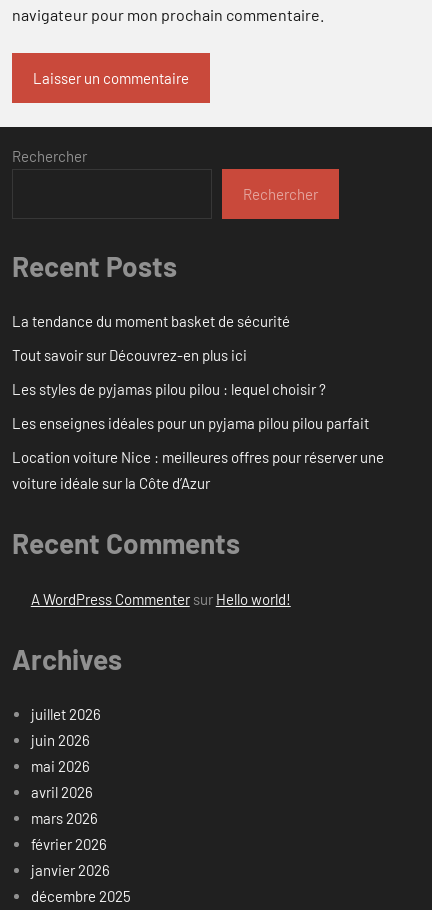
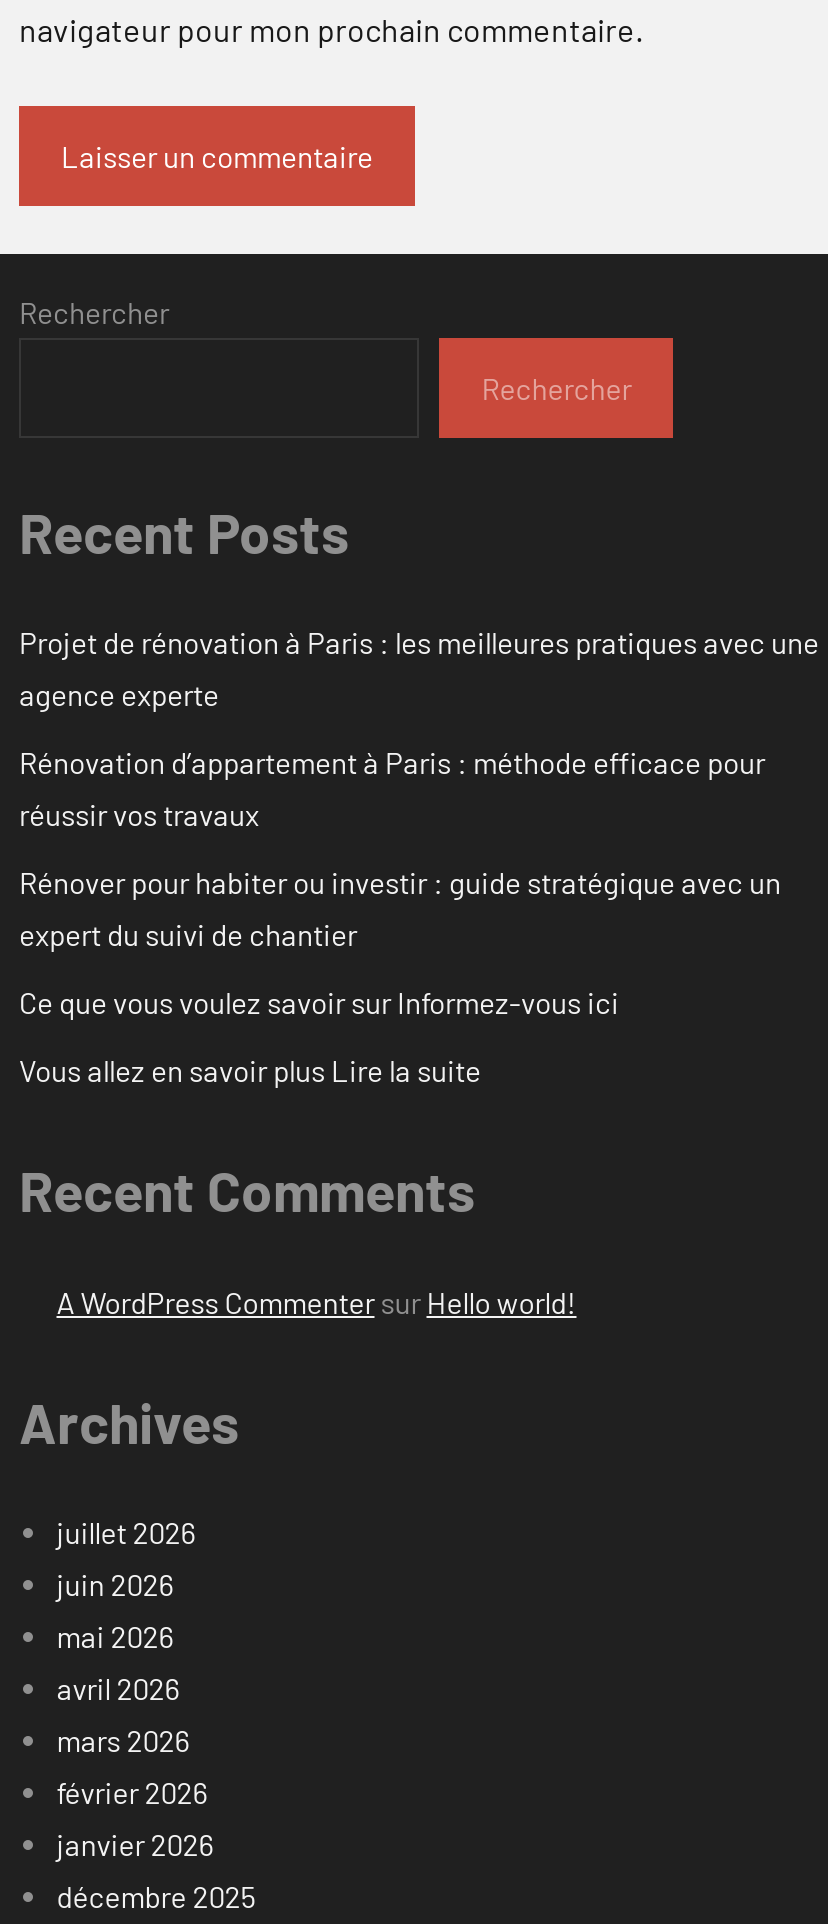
- La tendance du moment basket de sécurité
+ Projet de rénovation à Paris : les meilleures pratiques avec une
+ agence experte

- Tout savoir sur Découvrez-en plus ici
+ Rénovation d’appartement à Paris : méthode efficace pour
+ réussir vos travaux

- Les styles de pyjamas pilou pilou : lequel choisir ?
+ Rénover pour habiter ou investir : guide stratégique avec un
+ expert du suivi de chantier

- Les enseignes idéales pour un pyjama pilou pilou parfait
+ Ce que vous voulez savoir sur Informez-vous ici

- Location voiture Nice : meilleures offres pour réserver une
- voiture idéale sur la Côte d’Azur
+ Vous allez en savoir plus Lire la suite
